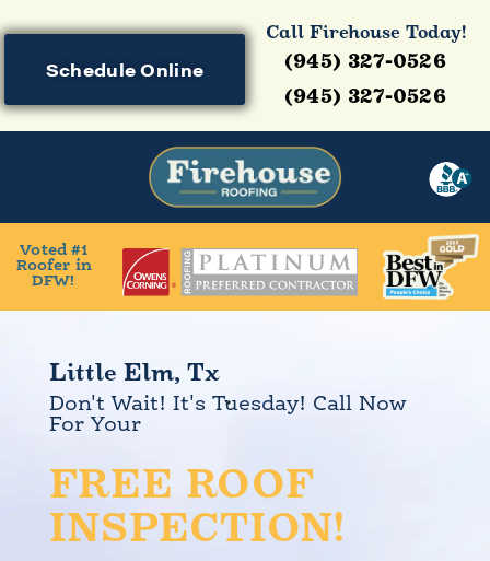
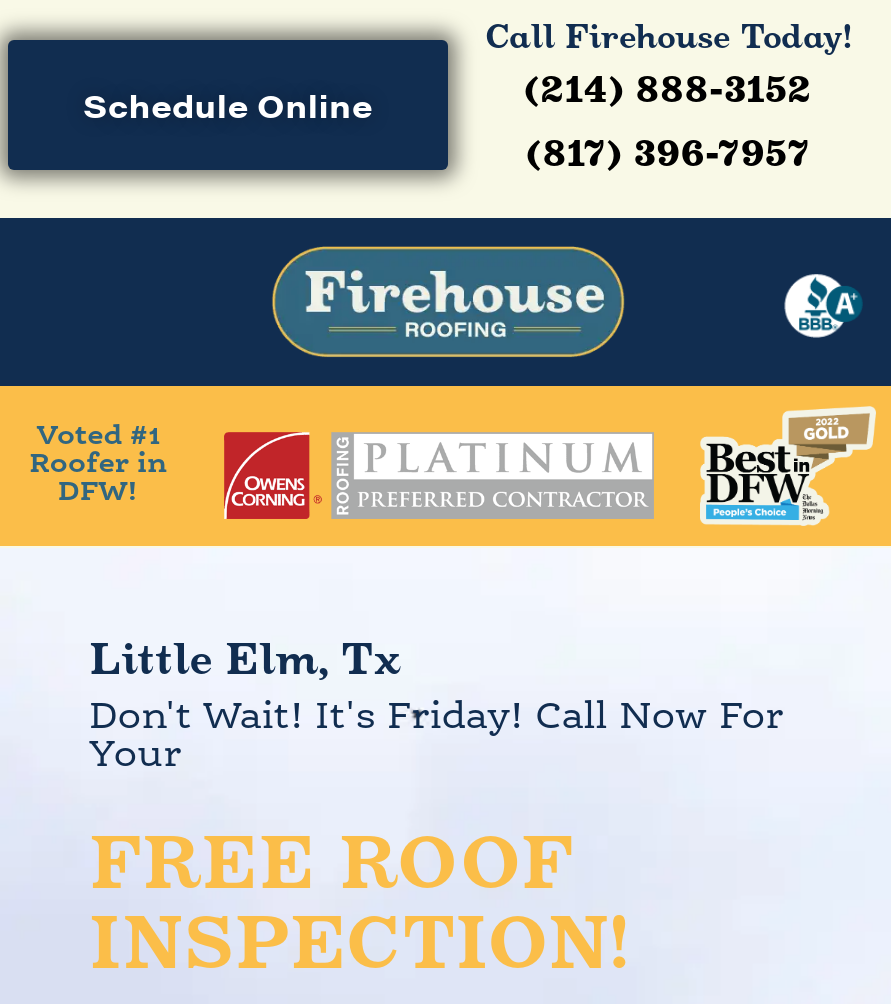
- (945) 327-0526
+ (214) 888-3152

- (945) 327-0526
+ (817) 396-7957

- Don't Wait! It's Tuesday! Call Now
- For Your
+ Don't Wait! It's Friday! Call Now For
+ Your
